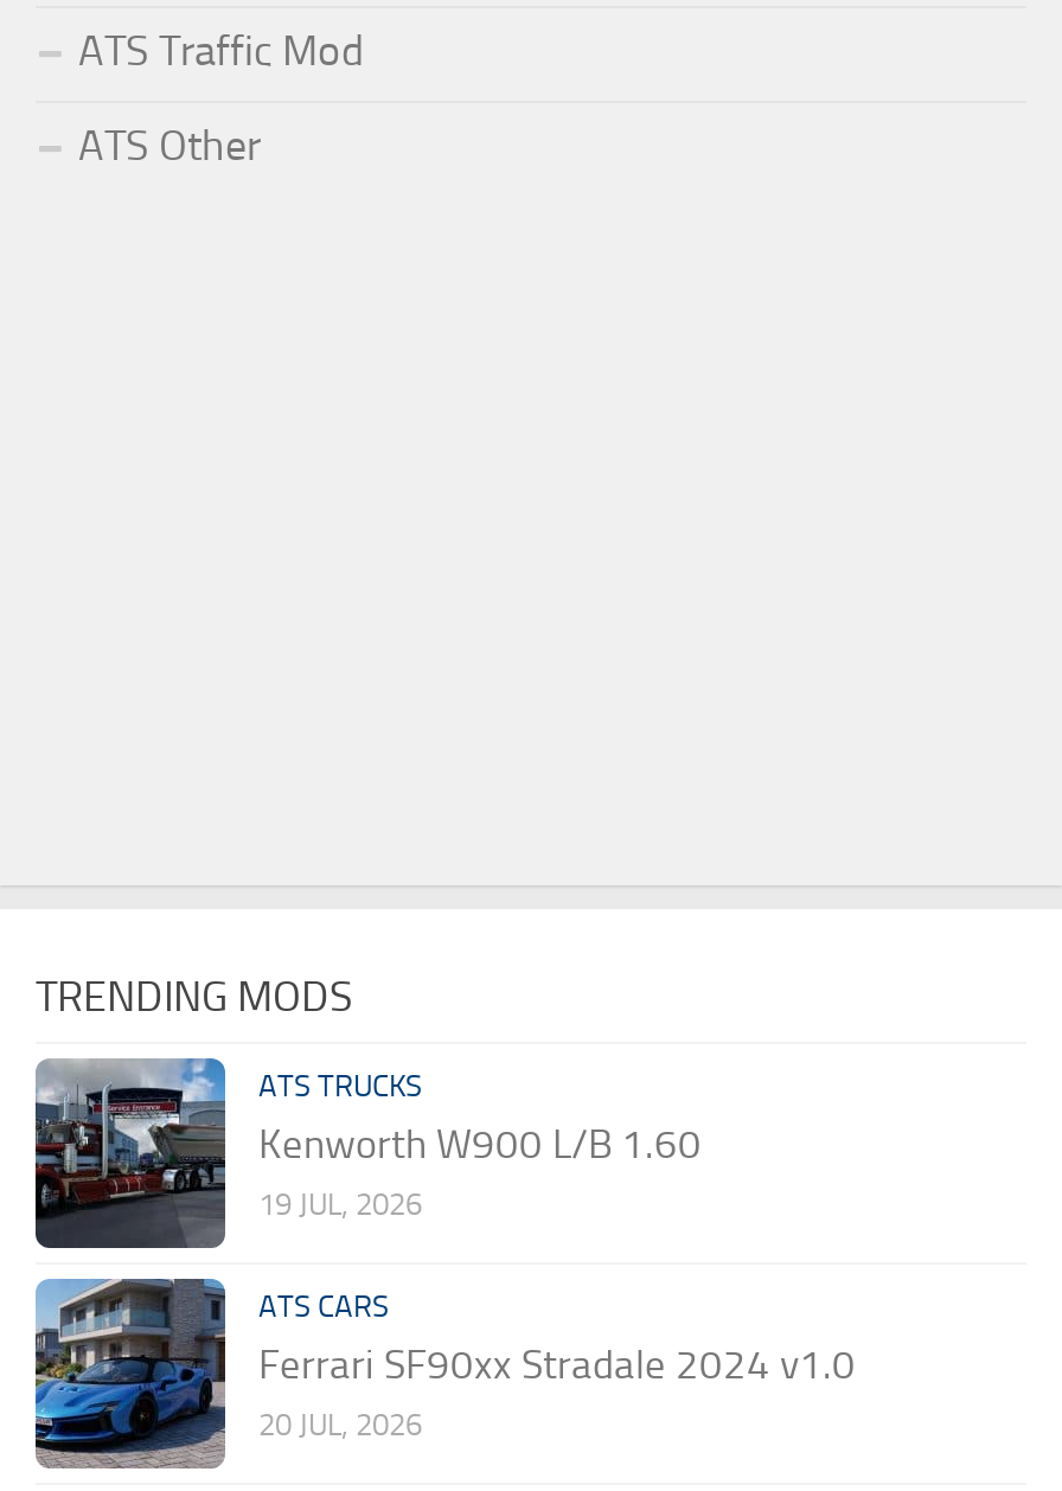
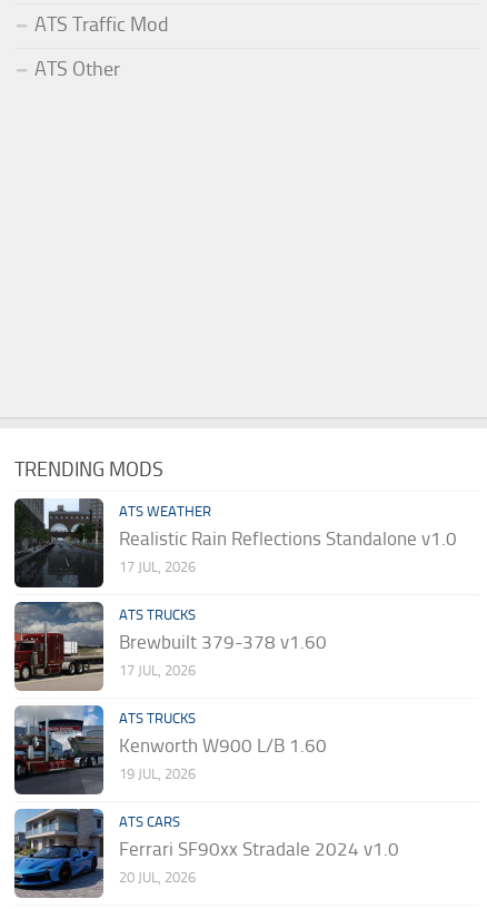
+ [image]

+ [image]
+ ATS WEATHER
+ Realistic Rain Reflections Standalone v1.0
+ 17 JUL, 2026
+ ATS TRUCKS
+ Brewbuilt 379-378 v1.60
+ 17 JUL, 2026
